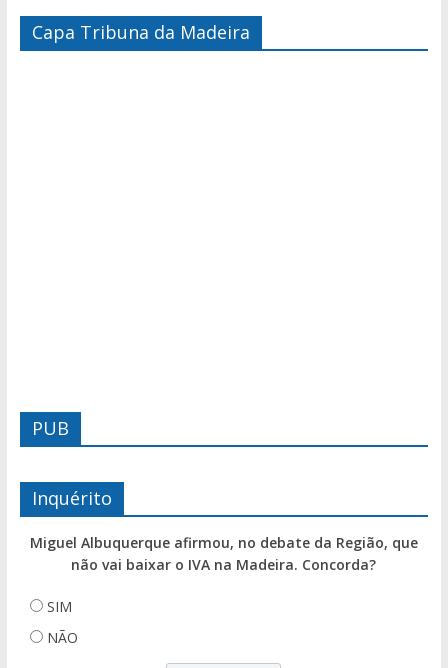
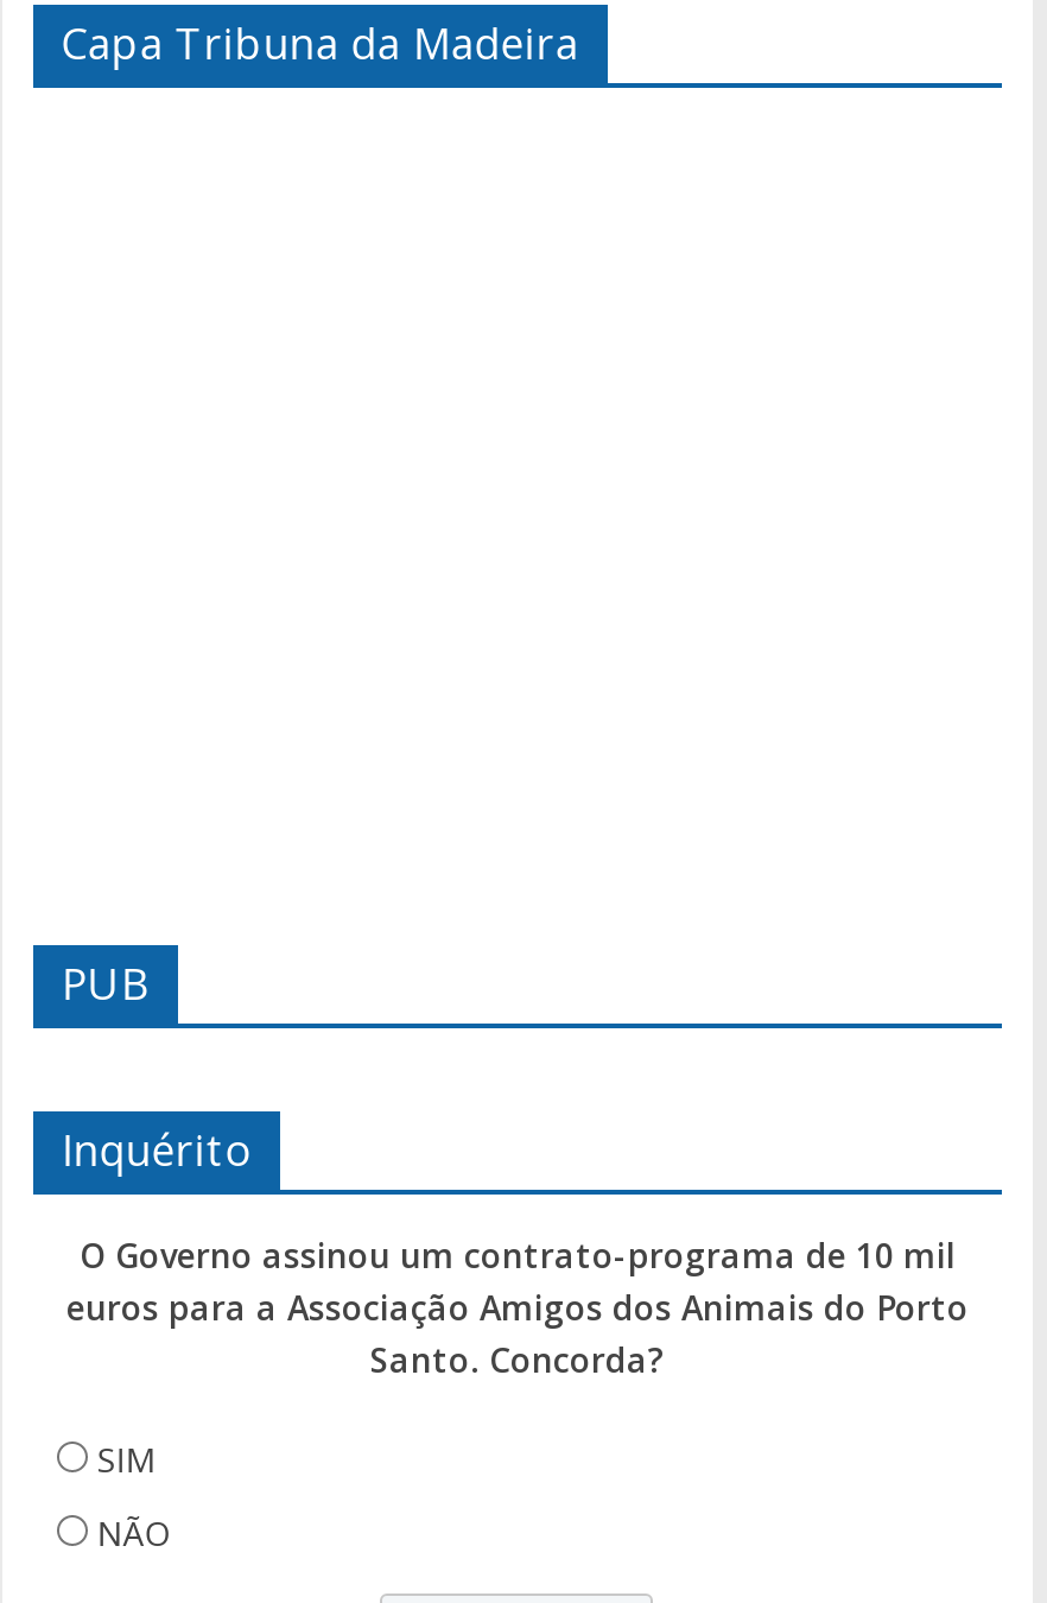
- Miguel Albuquerque afirmou, no debate da Região, que
- não vai baixar o IVA na Madeira. Concorda?
+ O Governo assinou um contrato-programa de 10 mil
+ euros para a Associação Amigos dos Animais do Porto
+ Santo. Concorda?
